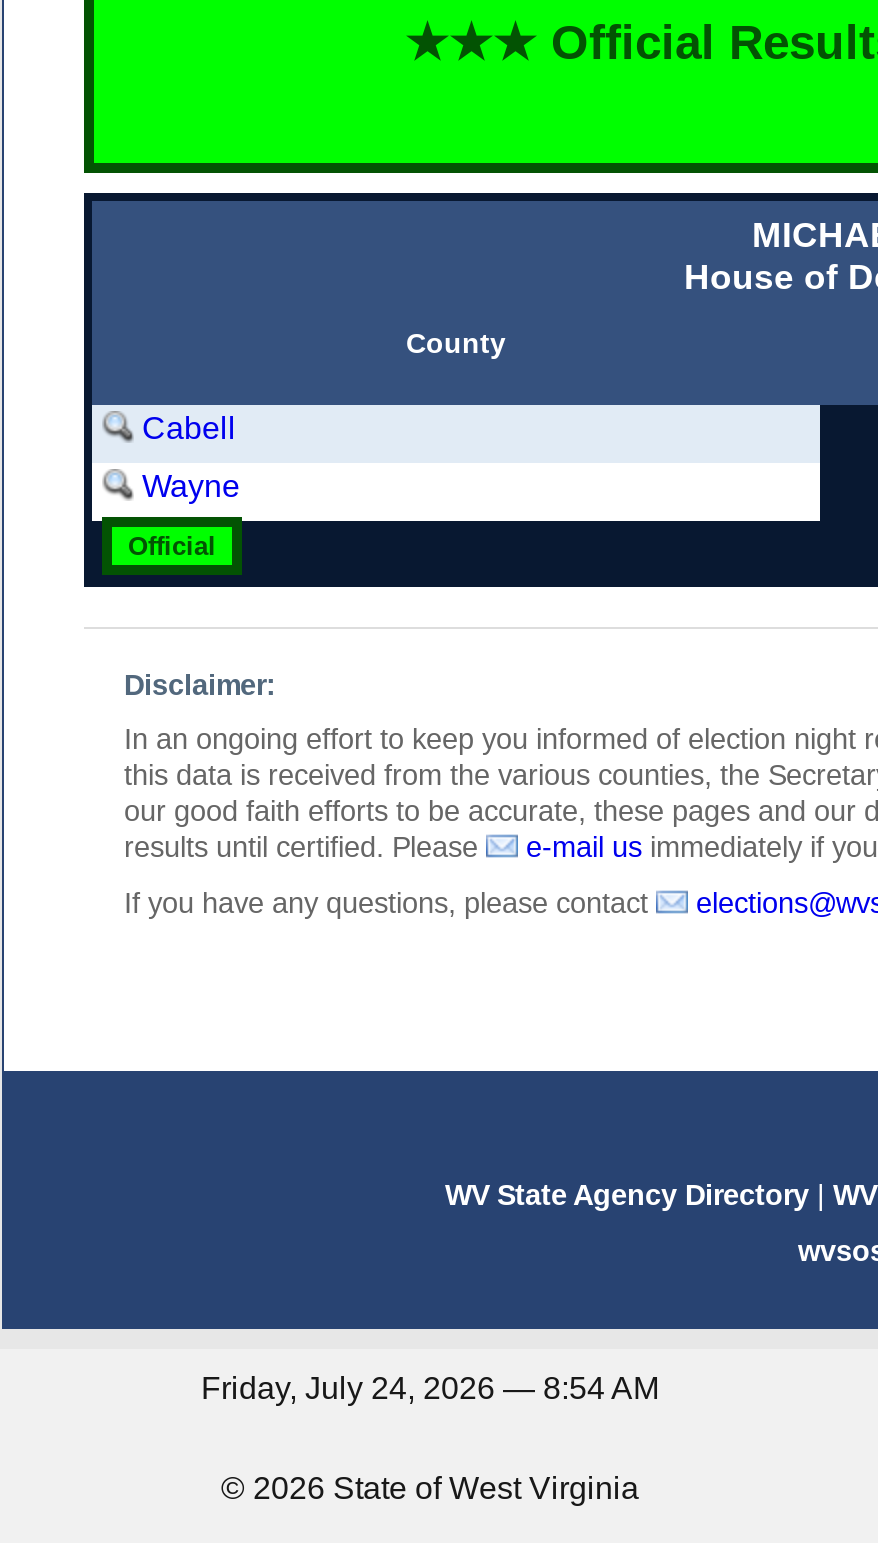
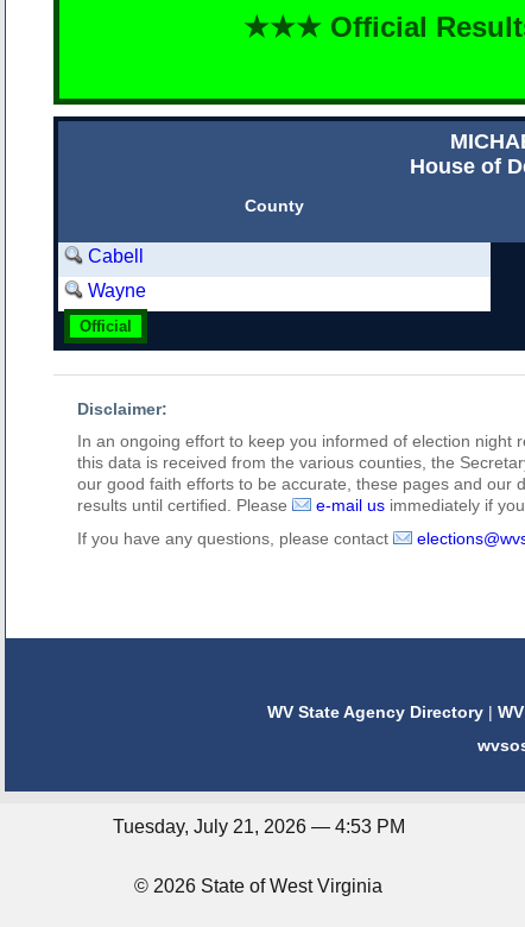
- Friday, July 24, 2026 — 8:54 AM
+ Tuesday, July 21, 2026 — 4:53 PM
